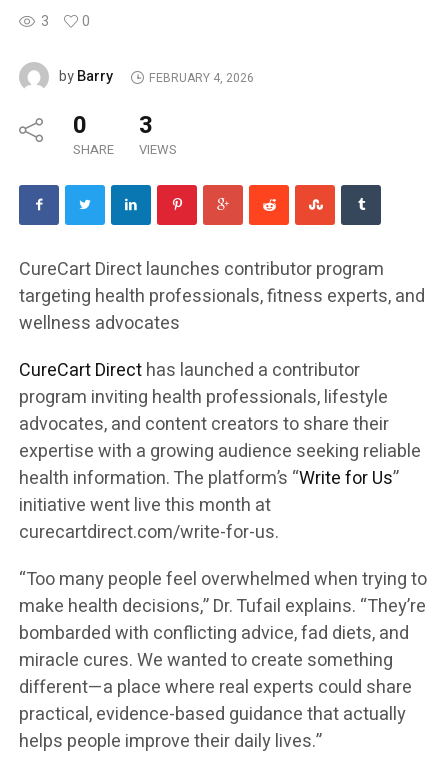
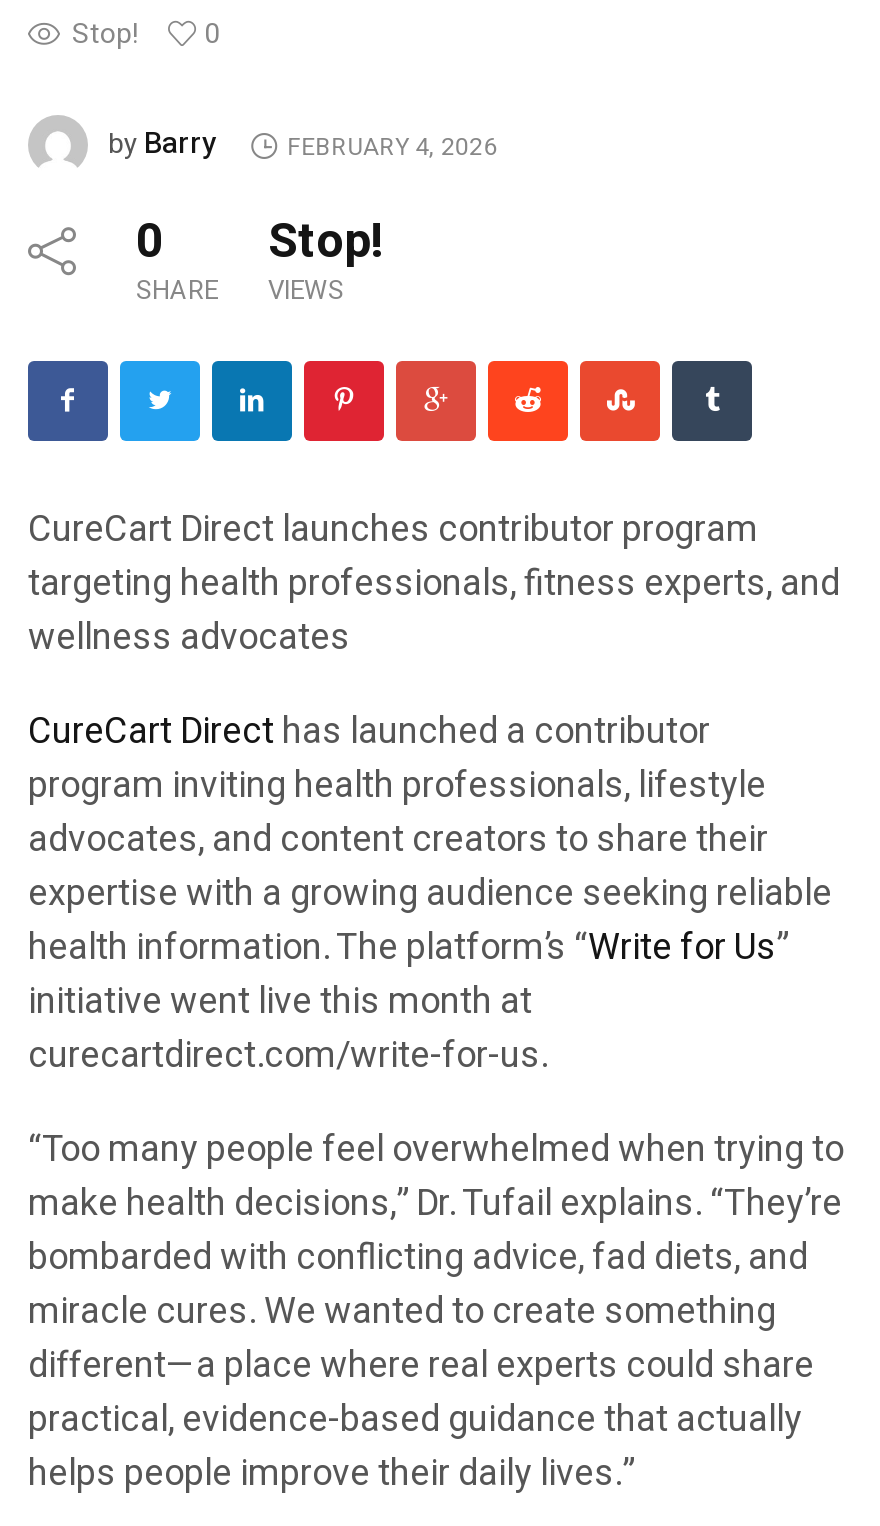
- 3
+ Stop!

- 3
+ Stop!
